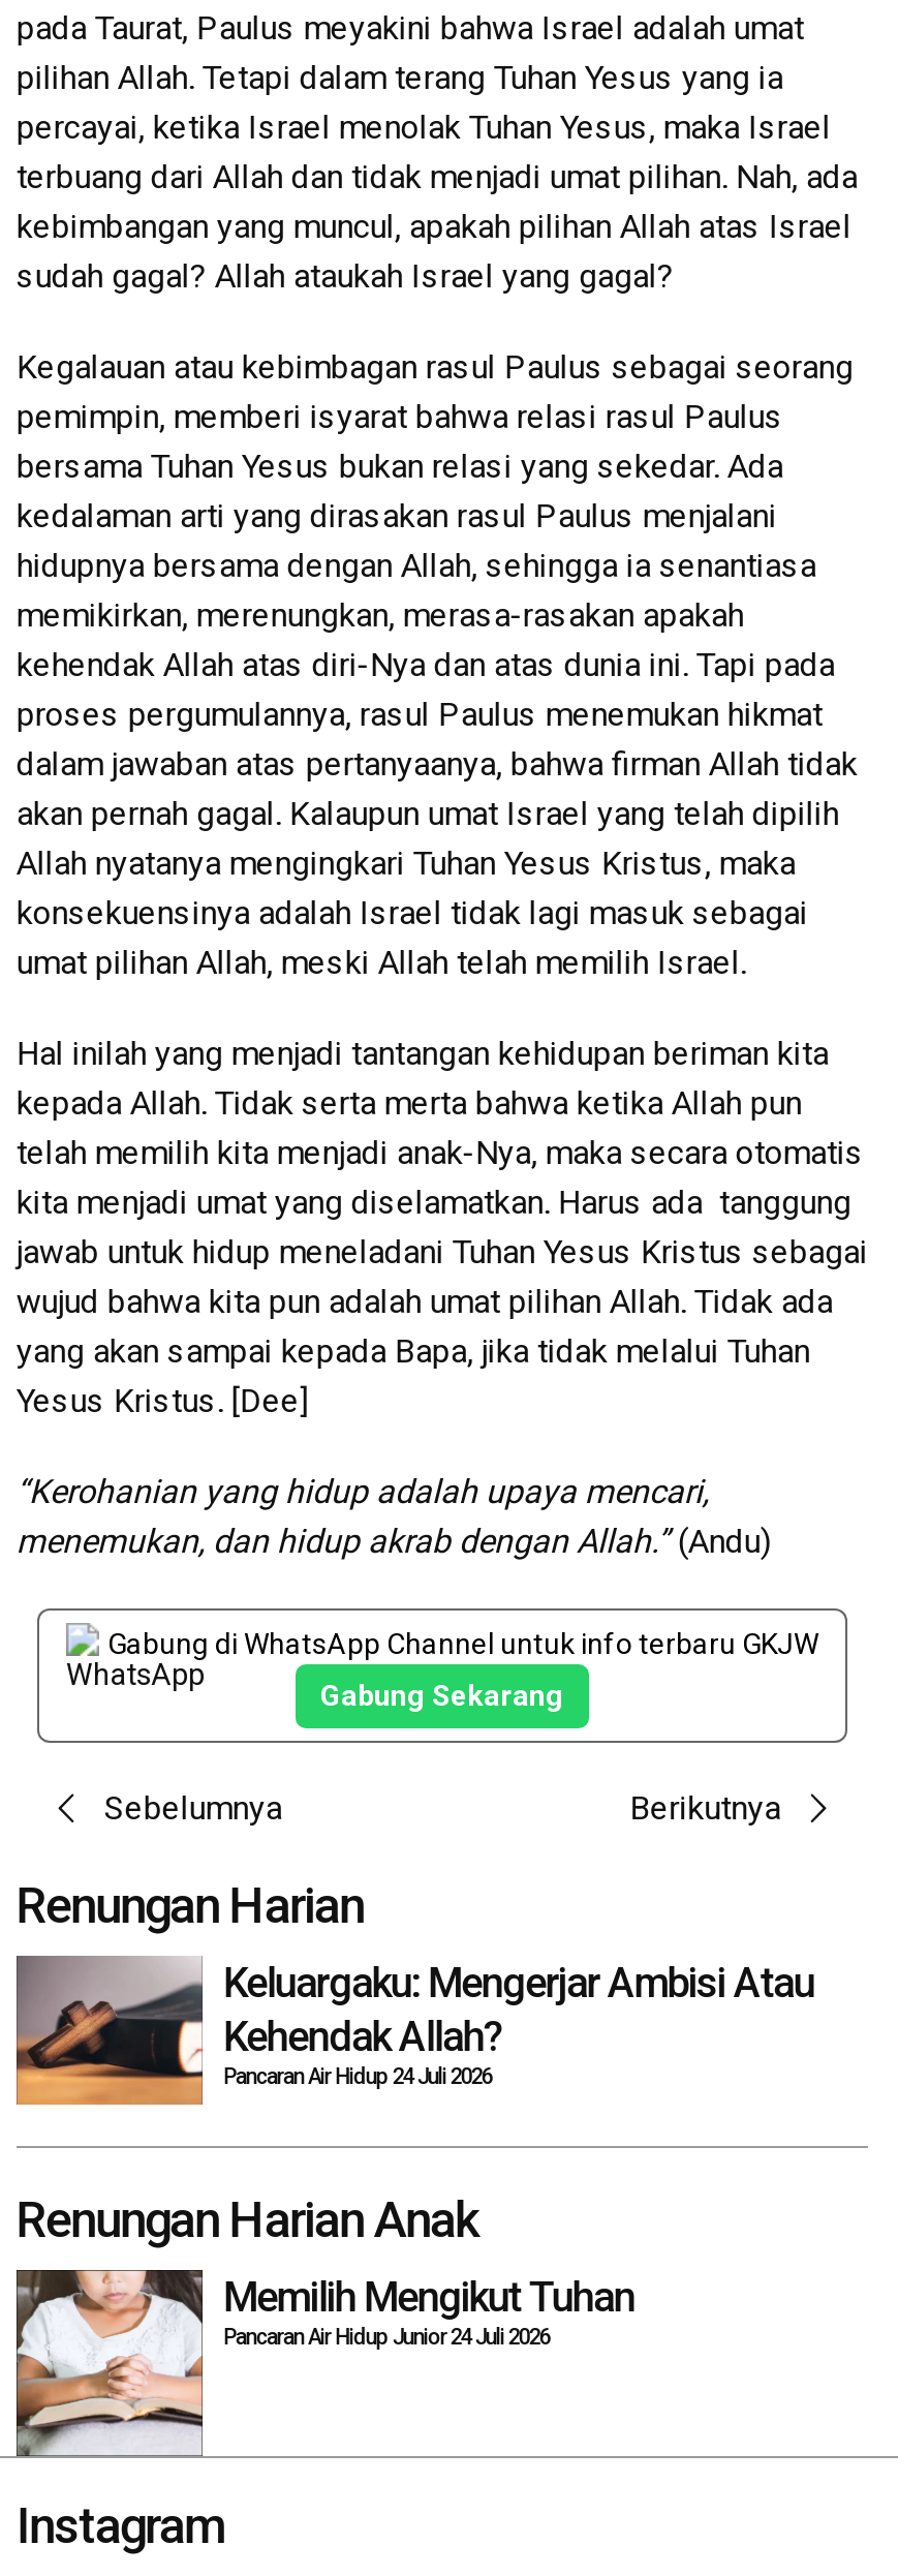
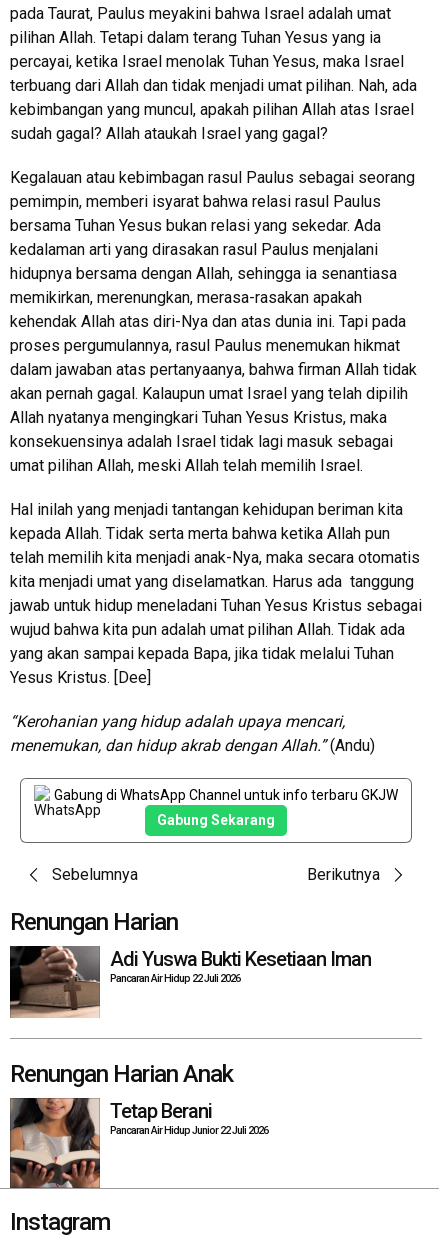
- [image]
- Keluargaku: Mengerjar Ambisi Atau
- Kehendak Allah?
- Pancaran Air Hidup 24 Juli 2026
+ [image]
+ Adi Yuswa Bukti Kesetiaan Iman
+ Pancaran Air Hidup 22 Juli 2026

- [image]
- Memilih Mengikut Tuhan
- Pancaran Air Hidup Junior 24 Juli 2026
+ [image]
+ Tetap Berani
+ Pancaran Air Hidup Junior 22 Juli 2026
